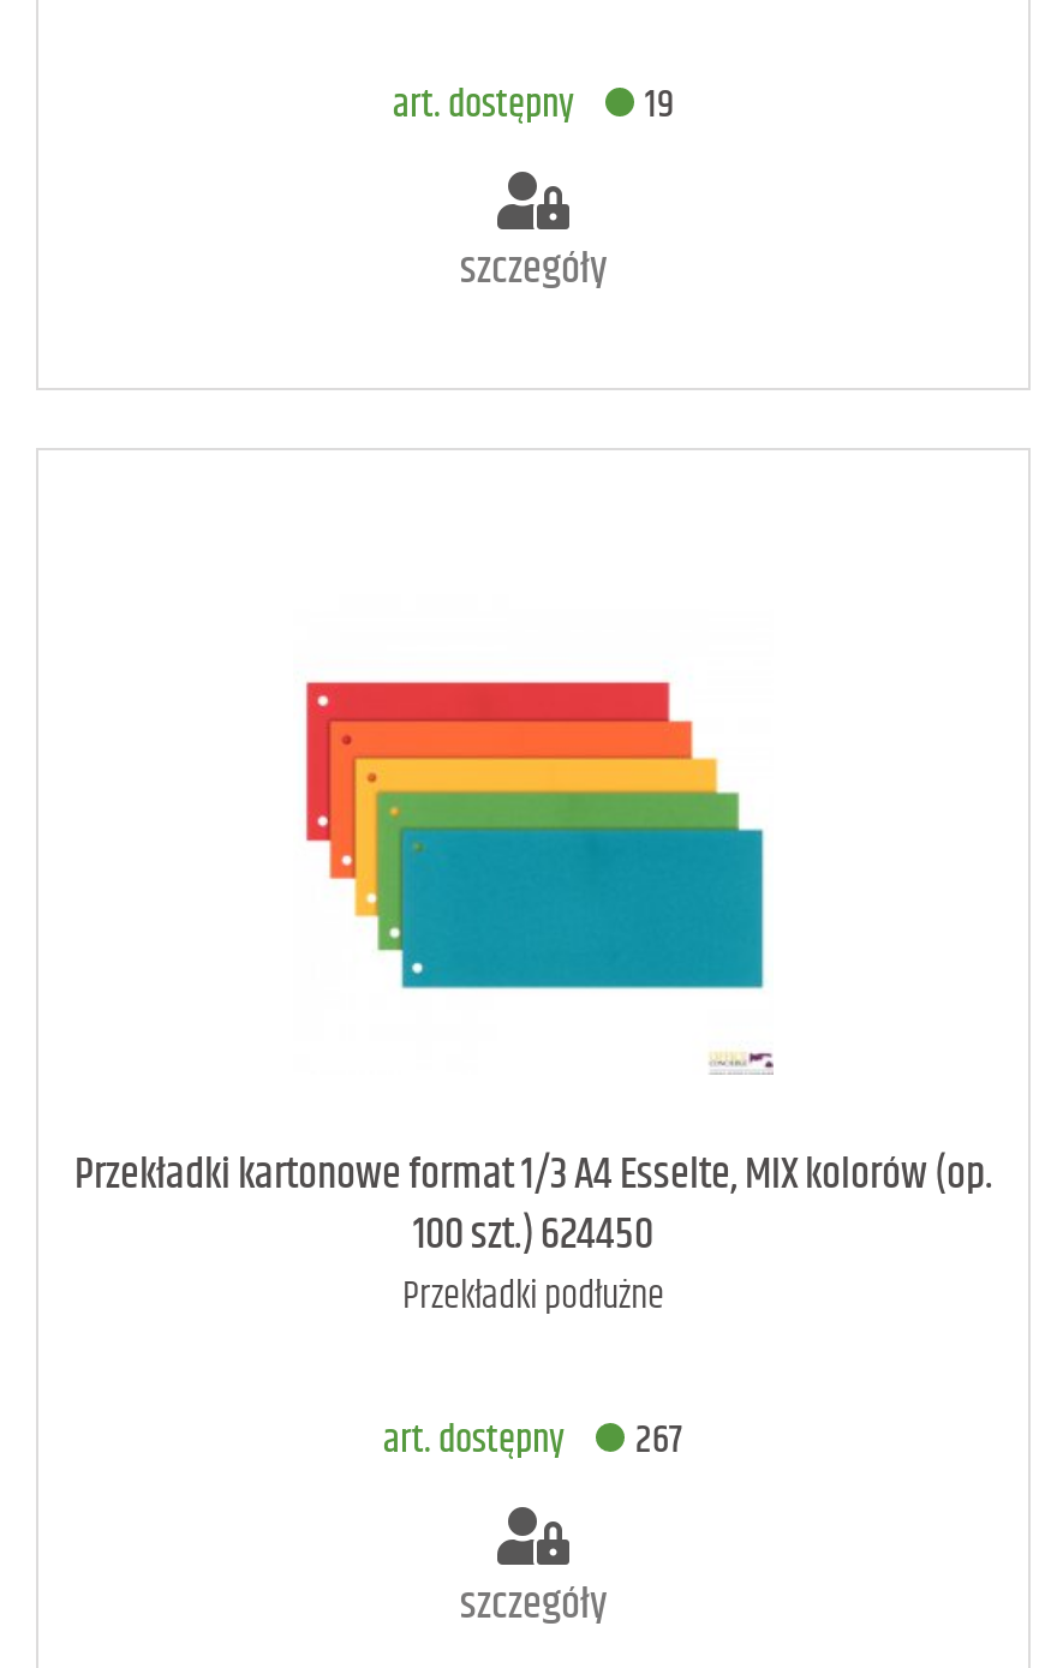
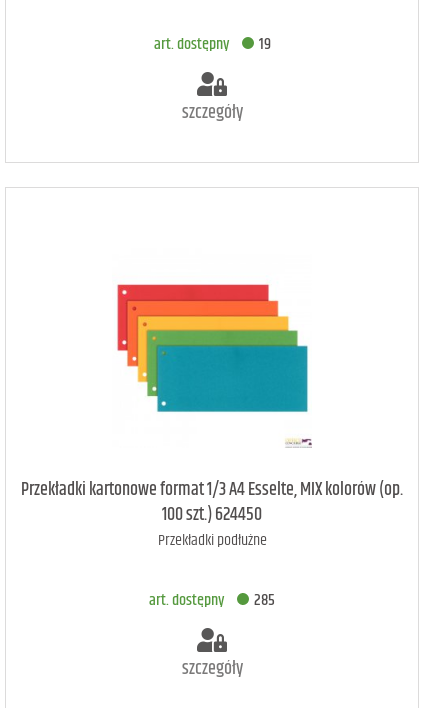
- art. dostępny 267
+ art. dostępny 285
